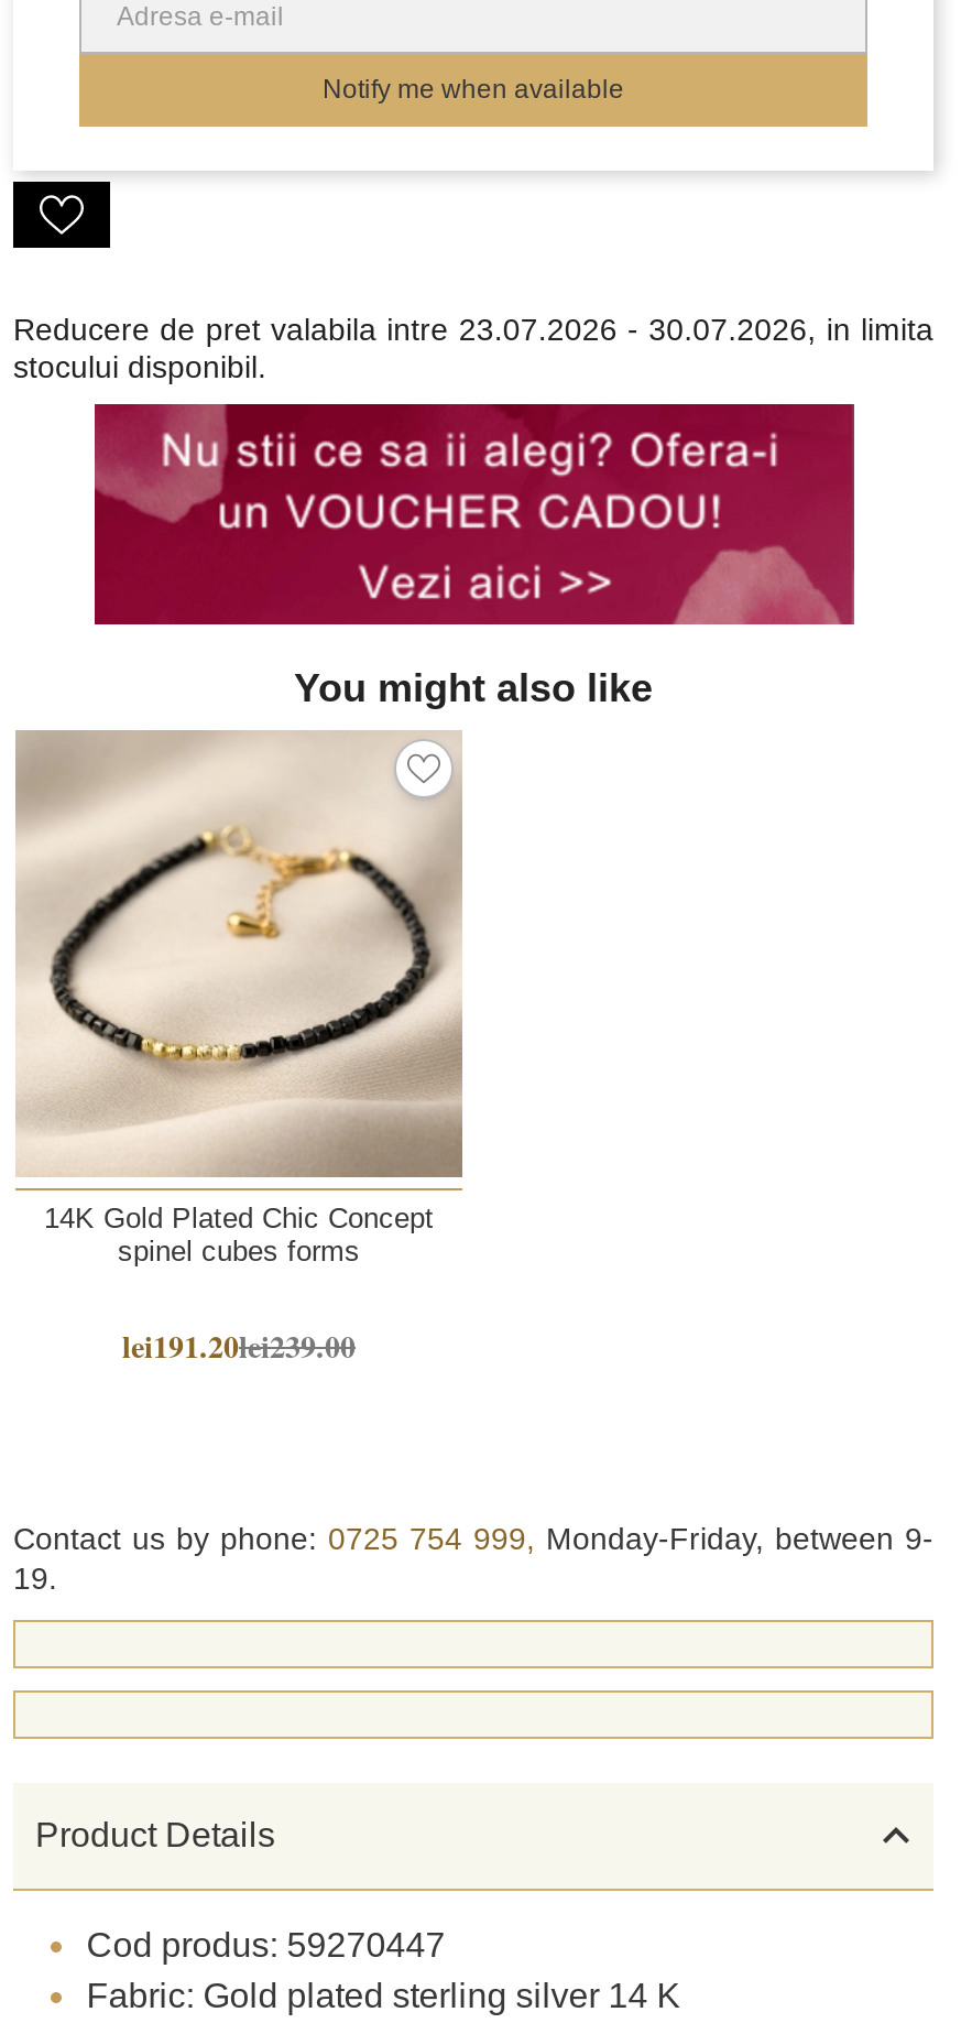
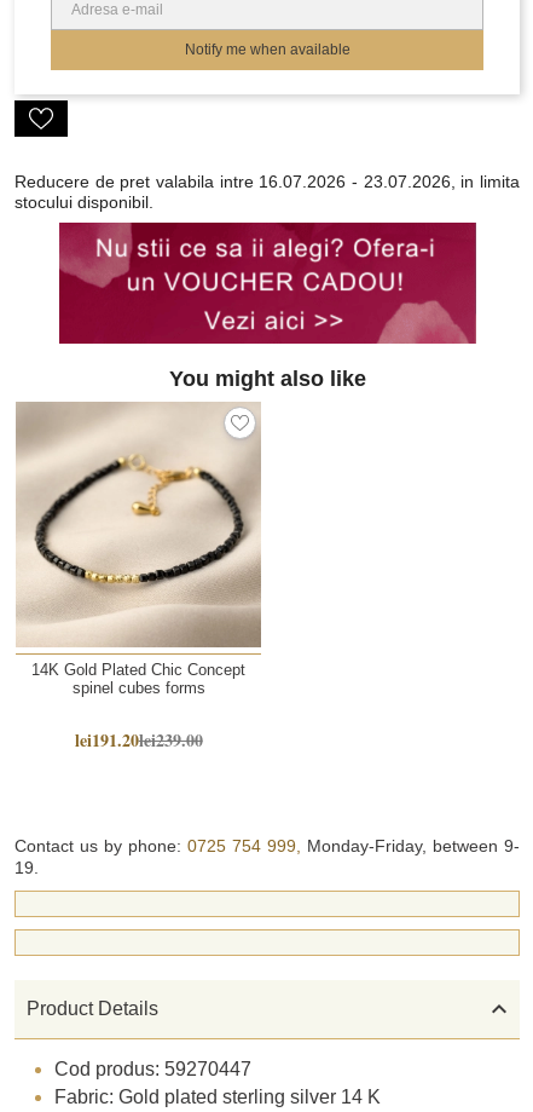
- Reducere de pret valabila intre 23.07.2026 - 30.07.2026, in limita
+ Reducere de pret valabila intre 16.07.2026 - 23.07.2026, in limita
